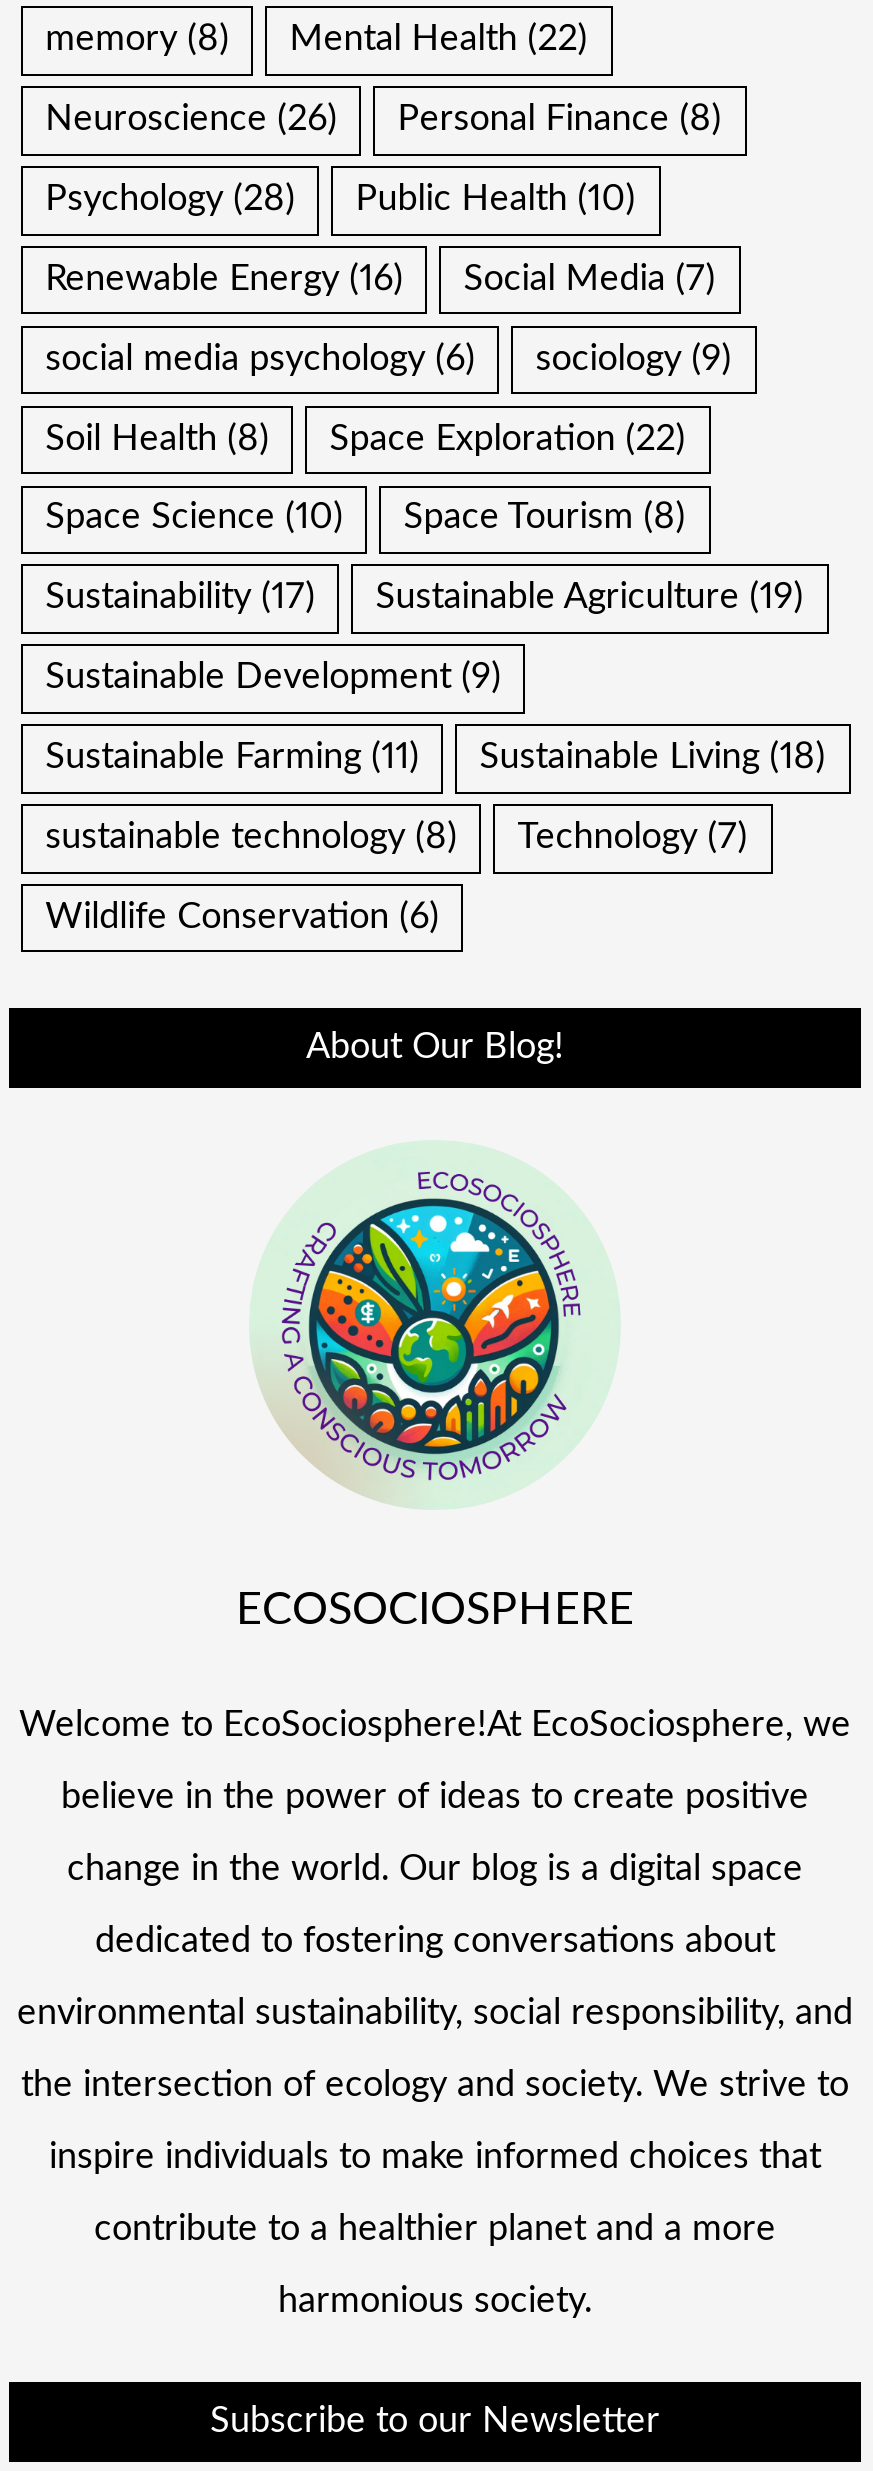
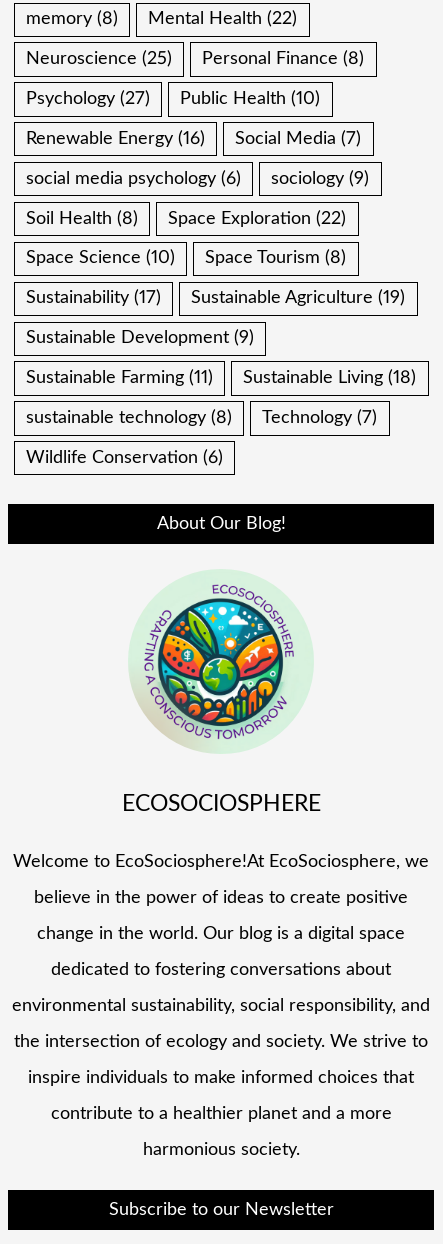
- Neuroscience (26)
+ Neuroscience (25)

- Psychology (28) Public Health (10)
+ Psychology (27) Public Health (10)
